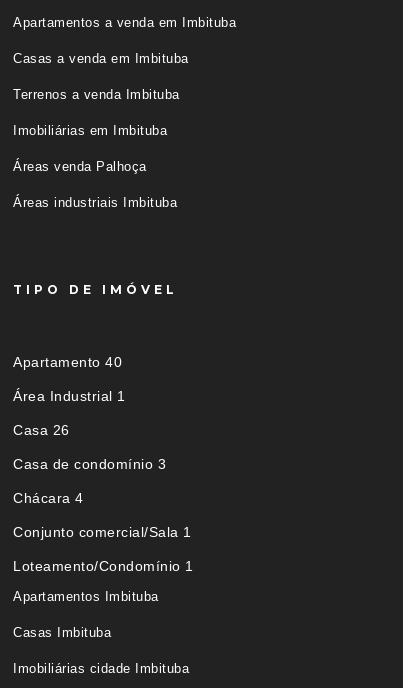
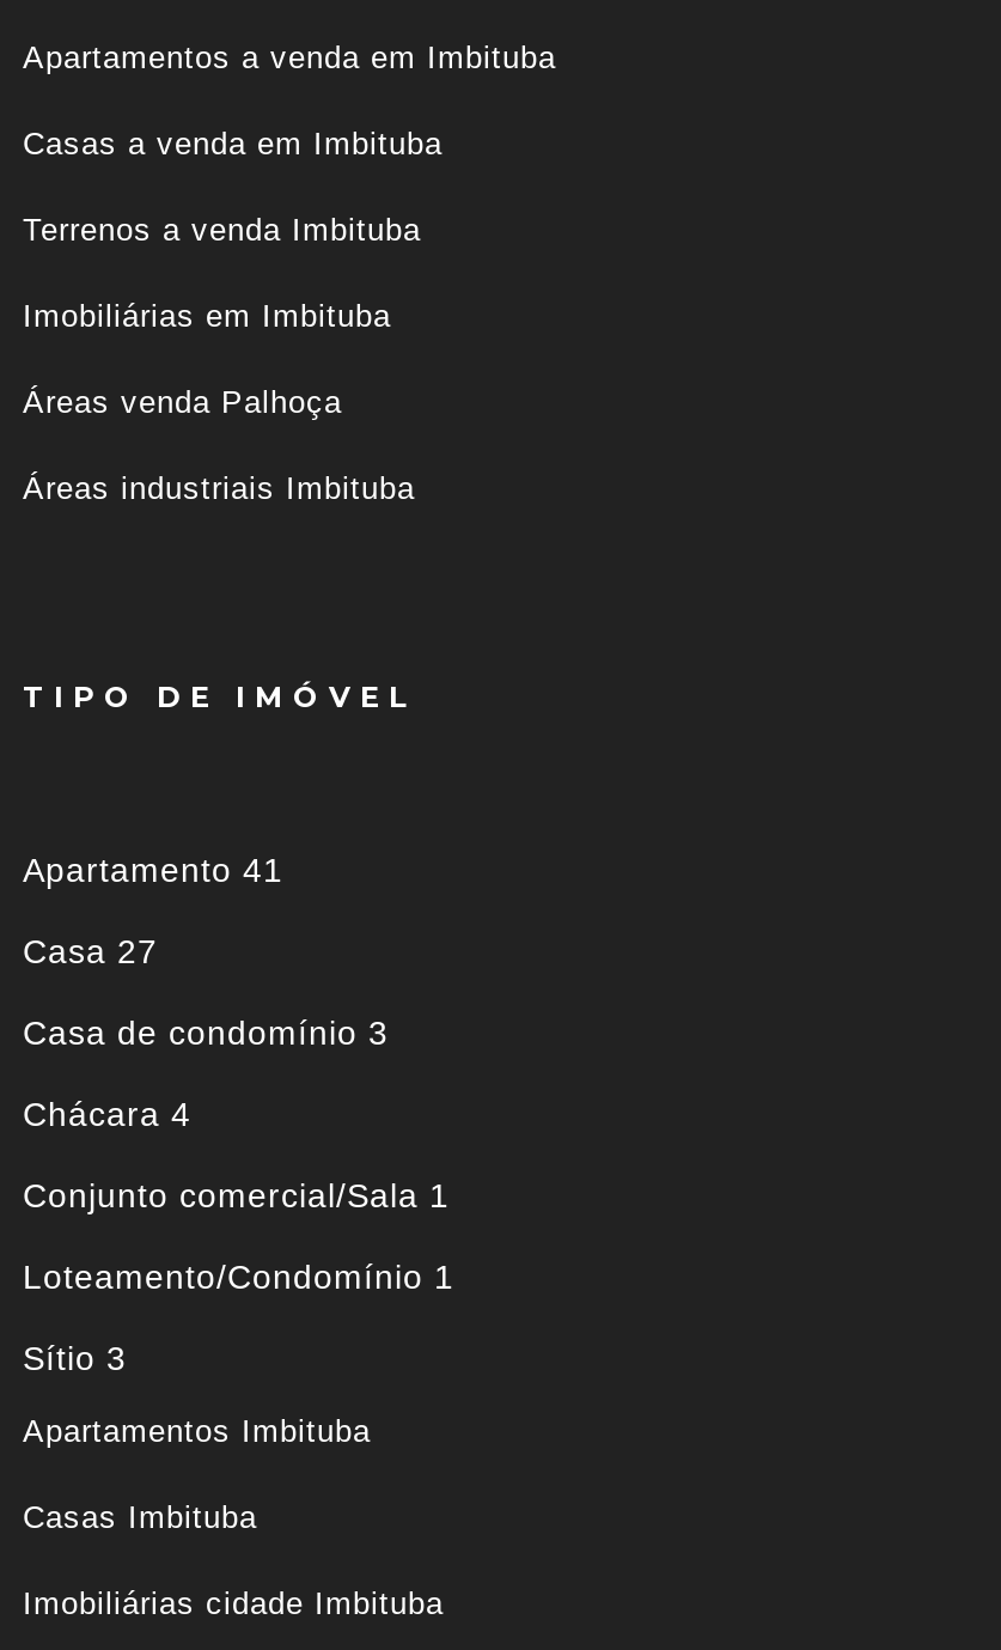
- Apartamento 40
- Área Industrial 1
- Casa 26
+ Apartamento 41
+ Casa 27

moved up: Casa de condomínio 3 | Chácara 4 | Conjunto comercial/Sala 1 | Loteamento/Condomínio 1

+ Sítio 3
